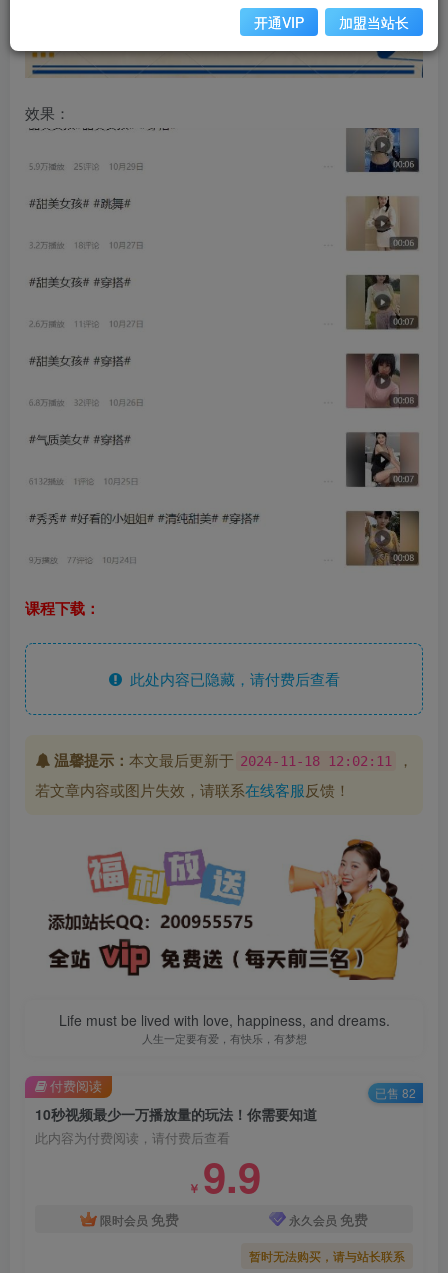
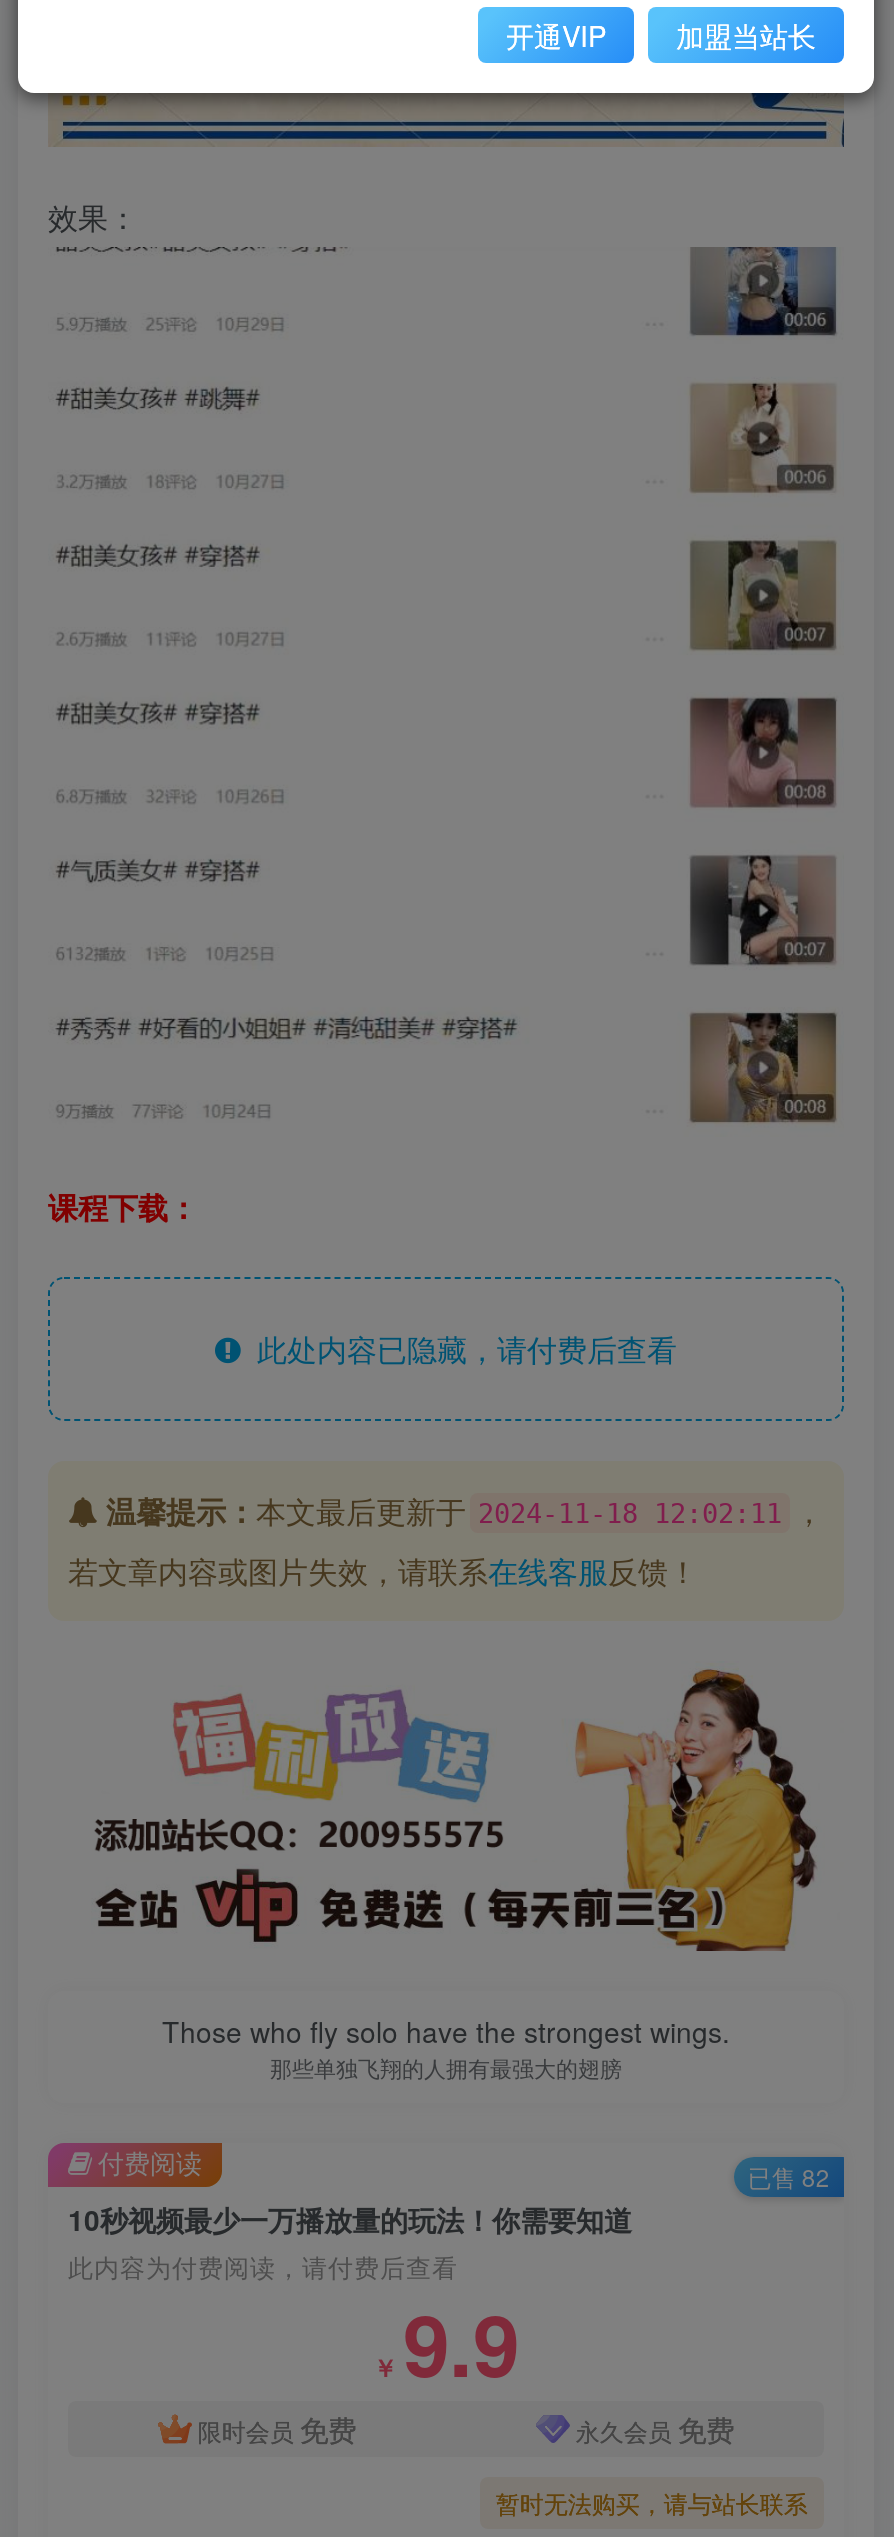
- Life must be lived with love, happiness, and dreams.
- 人生一定要有爱，有快乐，有梦想
+ Those who fly solo have the strongest wings.
+ 那些单独飞翔的人拥有最强大的翅膀
